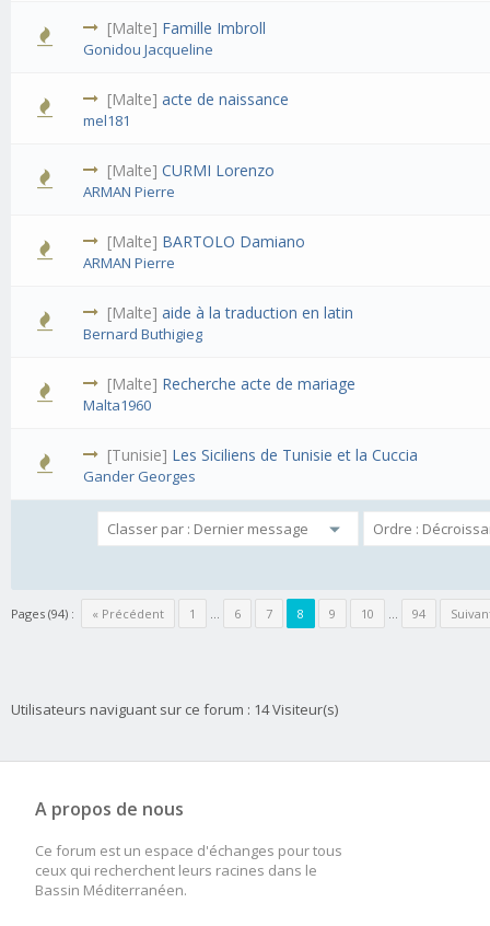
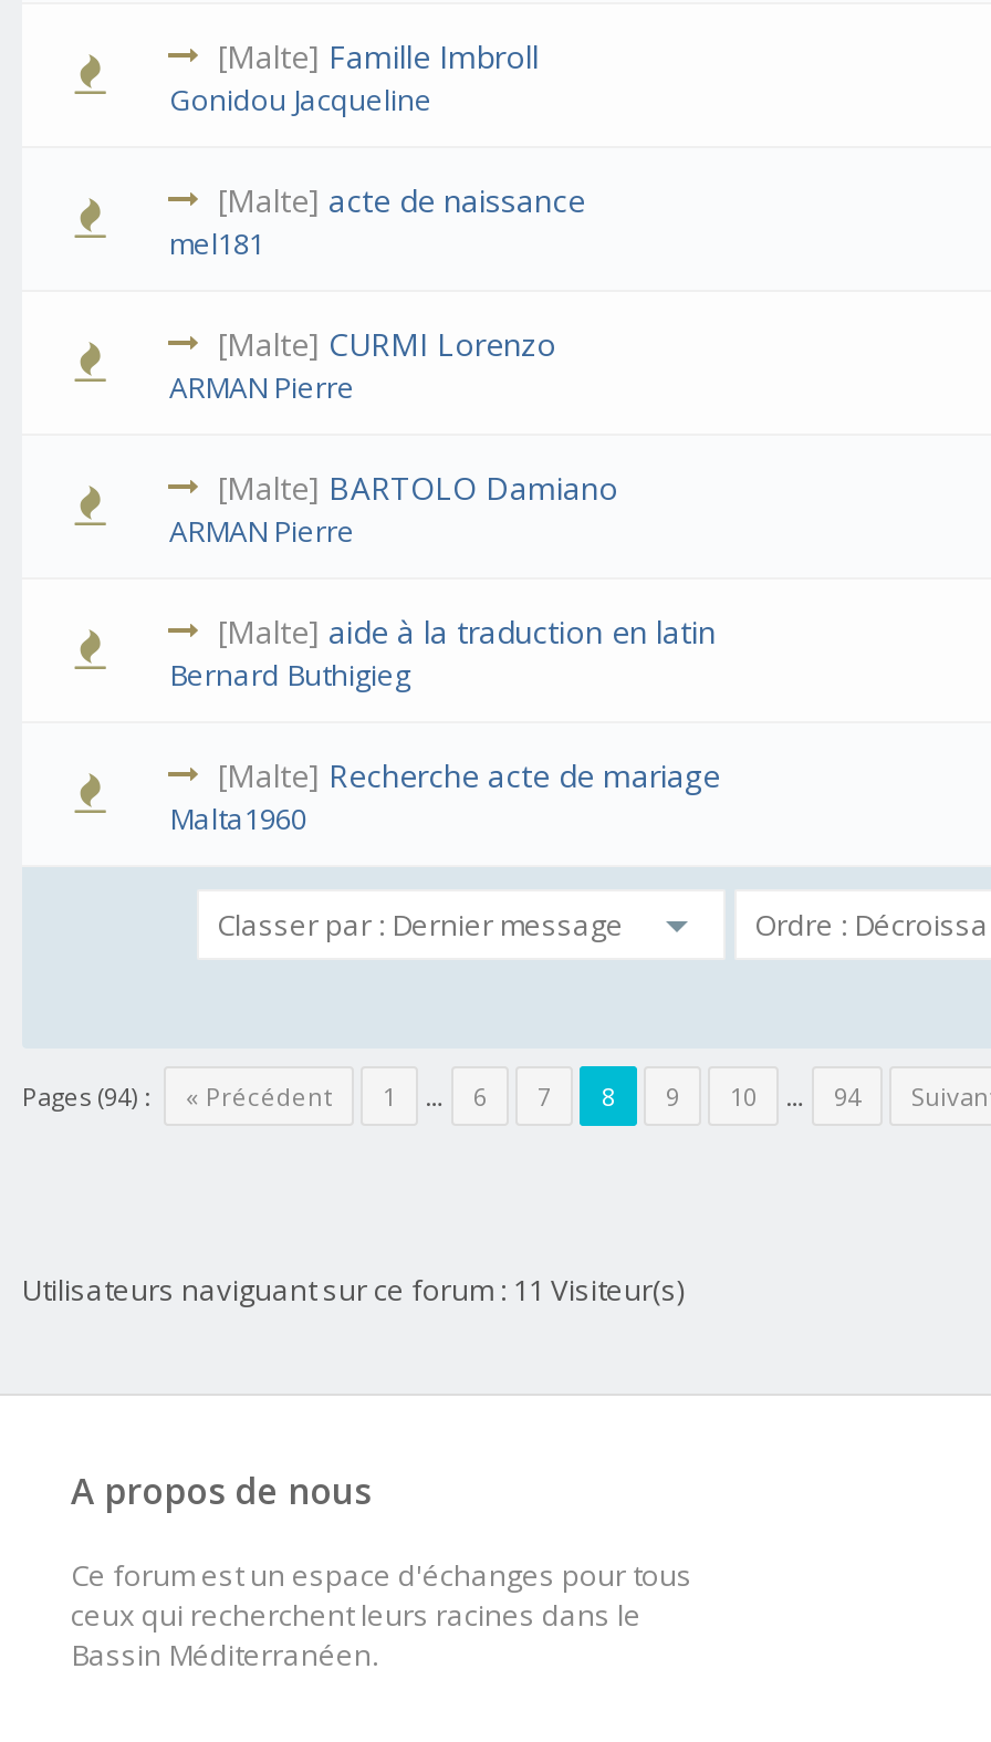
- [Tunisie] Les Siciliens de Tunisie et la Cuccia
- Gander Georges

- Utilisateurs naviguant sur ce forum : 14 Visiteur(s)
+ Utilisateurs naviguant sur ce forum : 11 Visiteur(s)
